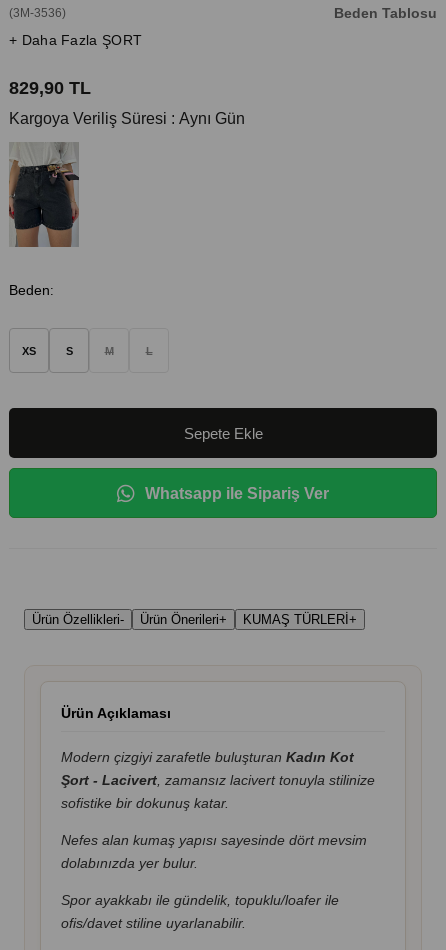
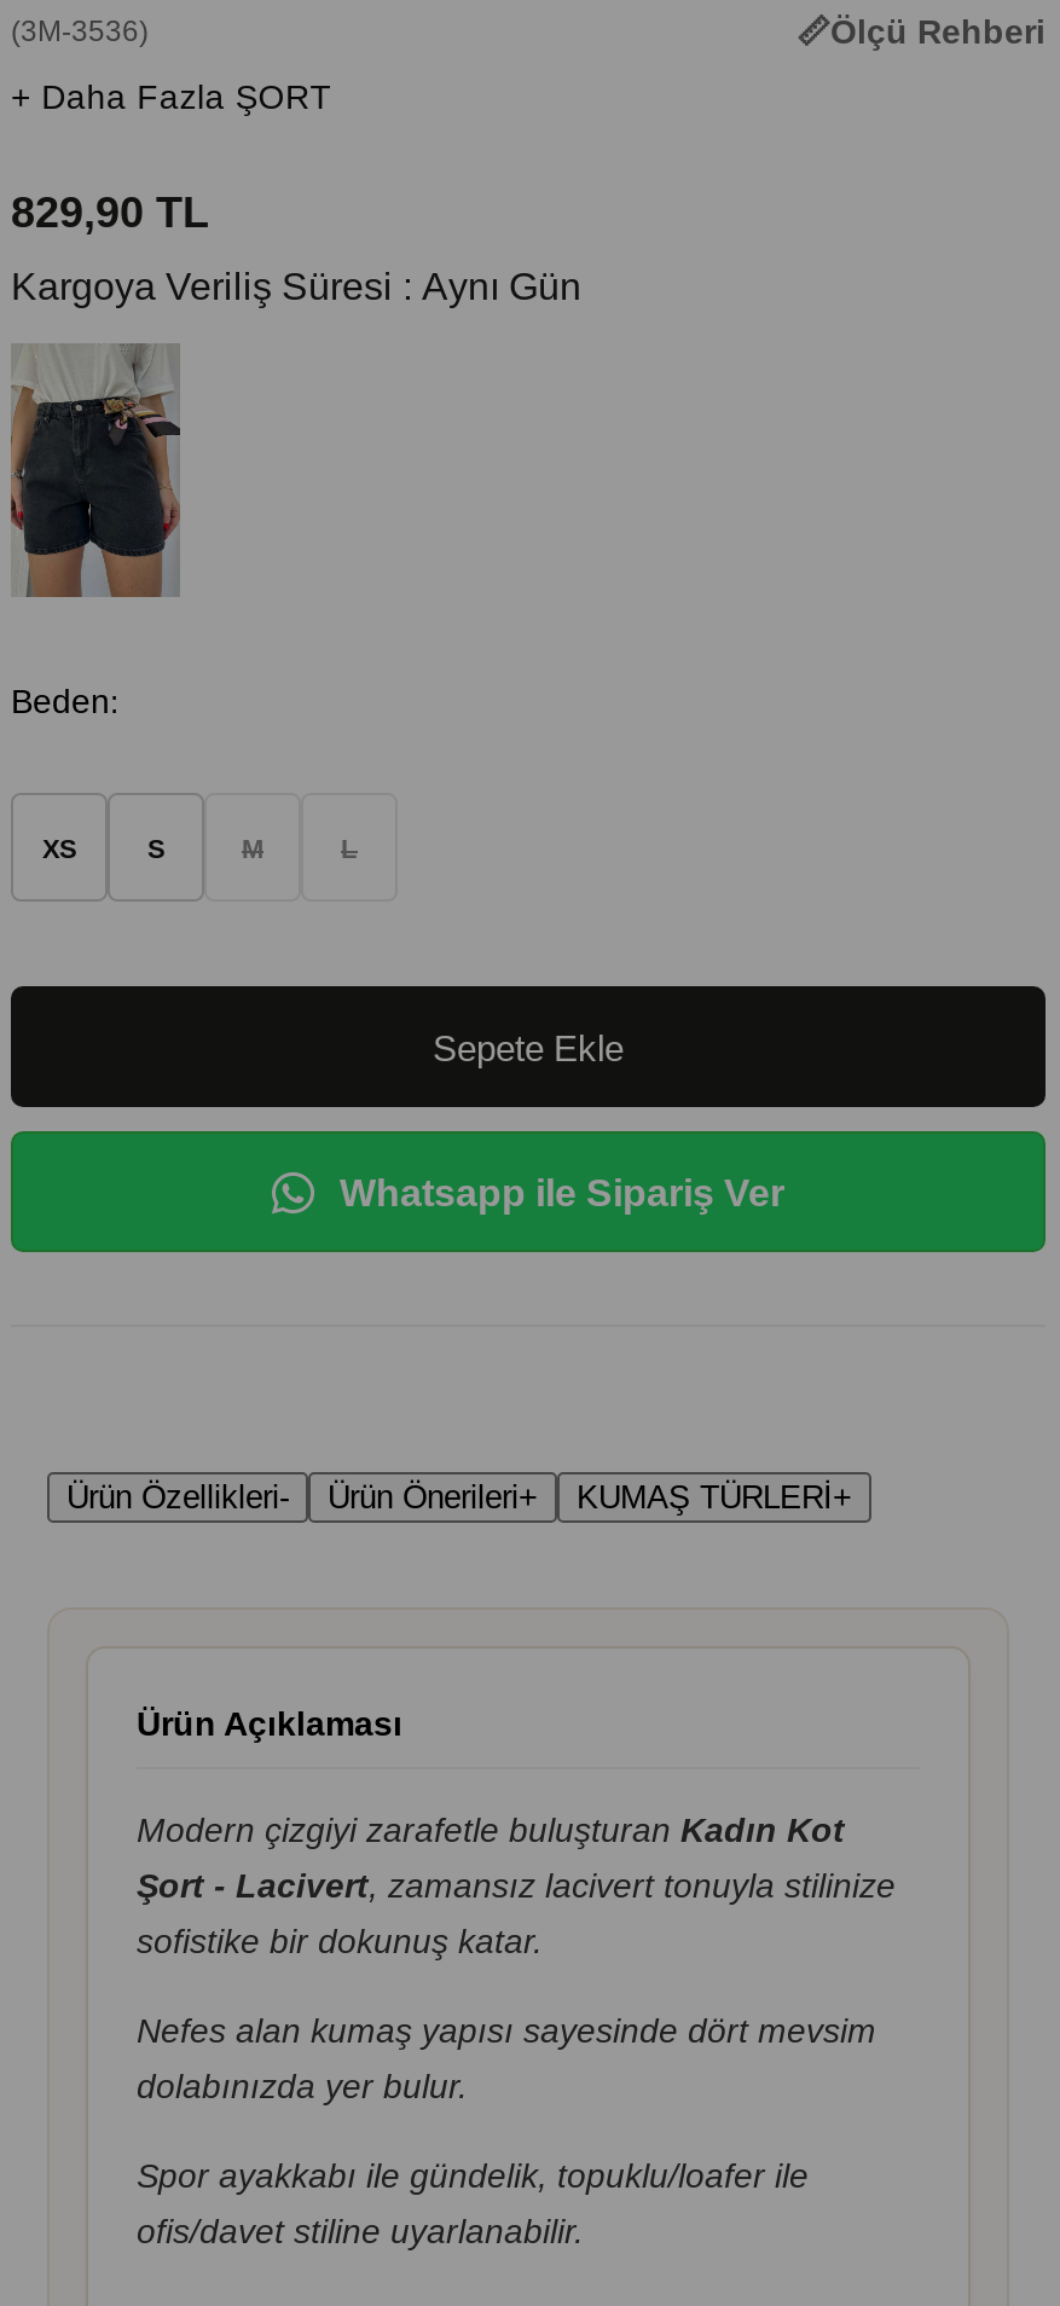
- Beden Tablosu
+ Ölçü Rehberi
